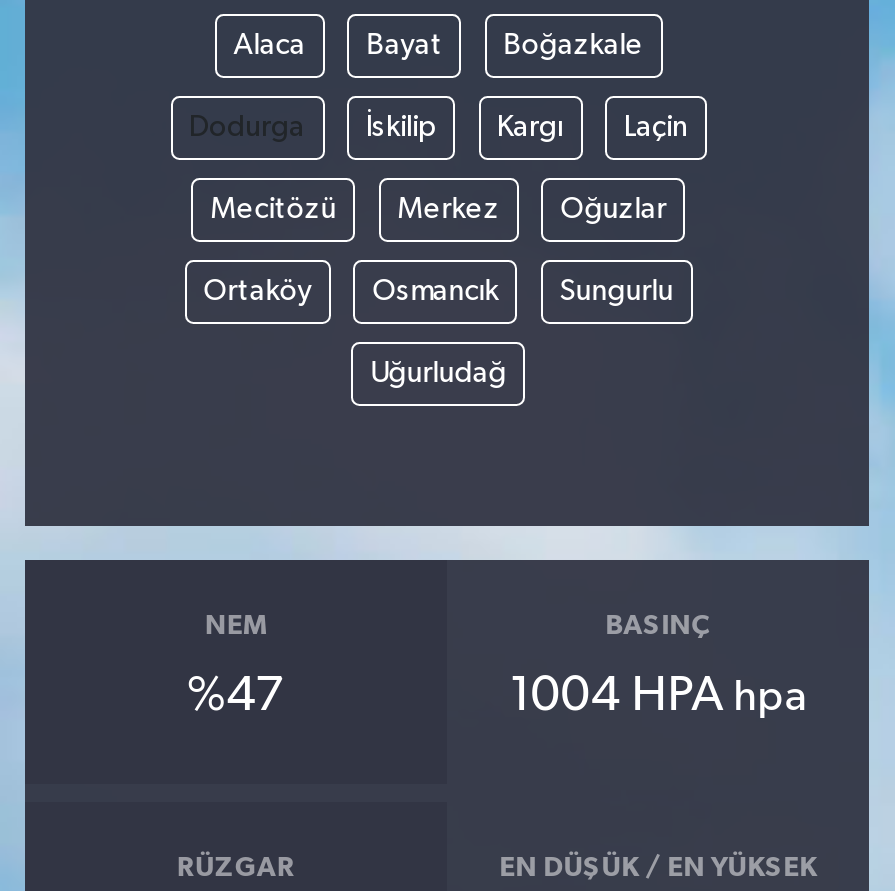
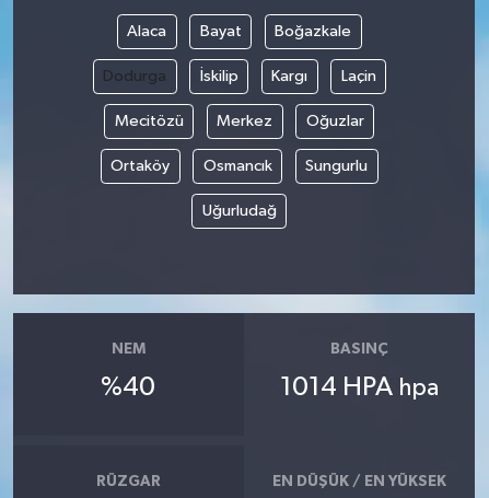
- %47
+ %40

- 1004 HPA hpa
+ 1014 HPA hpa
